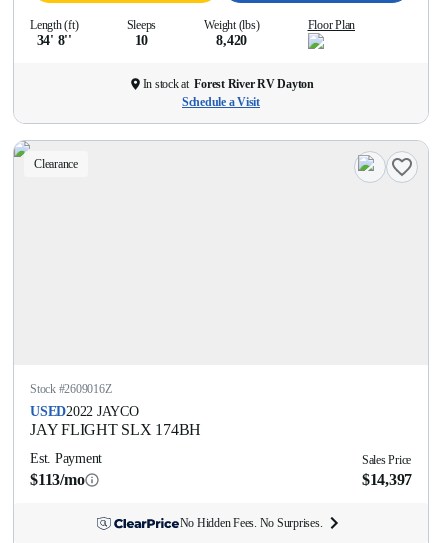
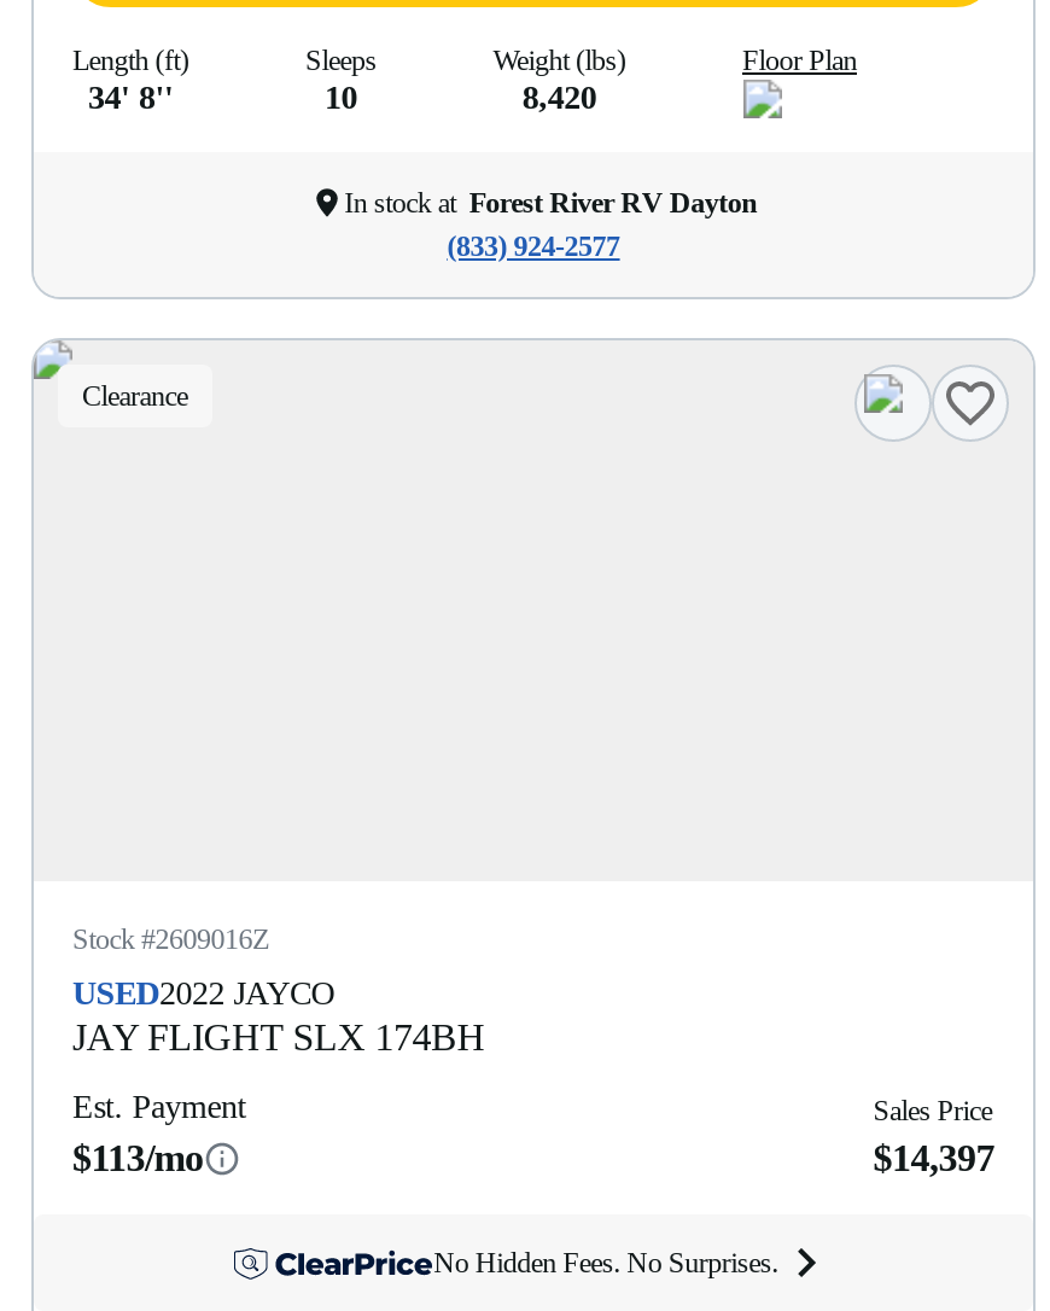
- Schedule a Visit
+ (833) 924-2577
